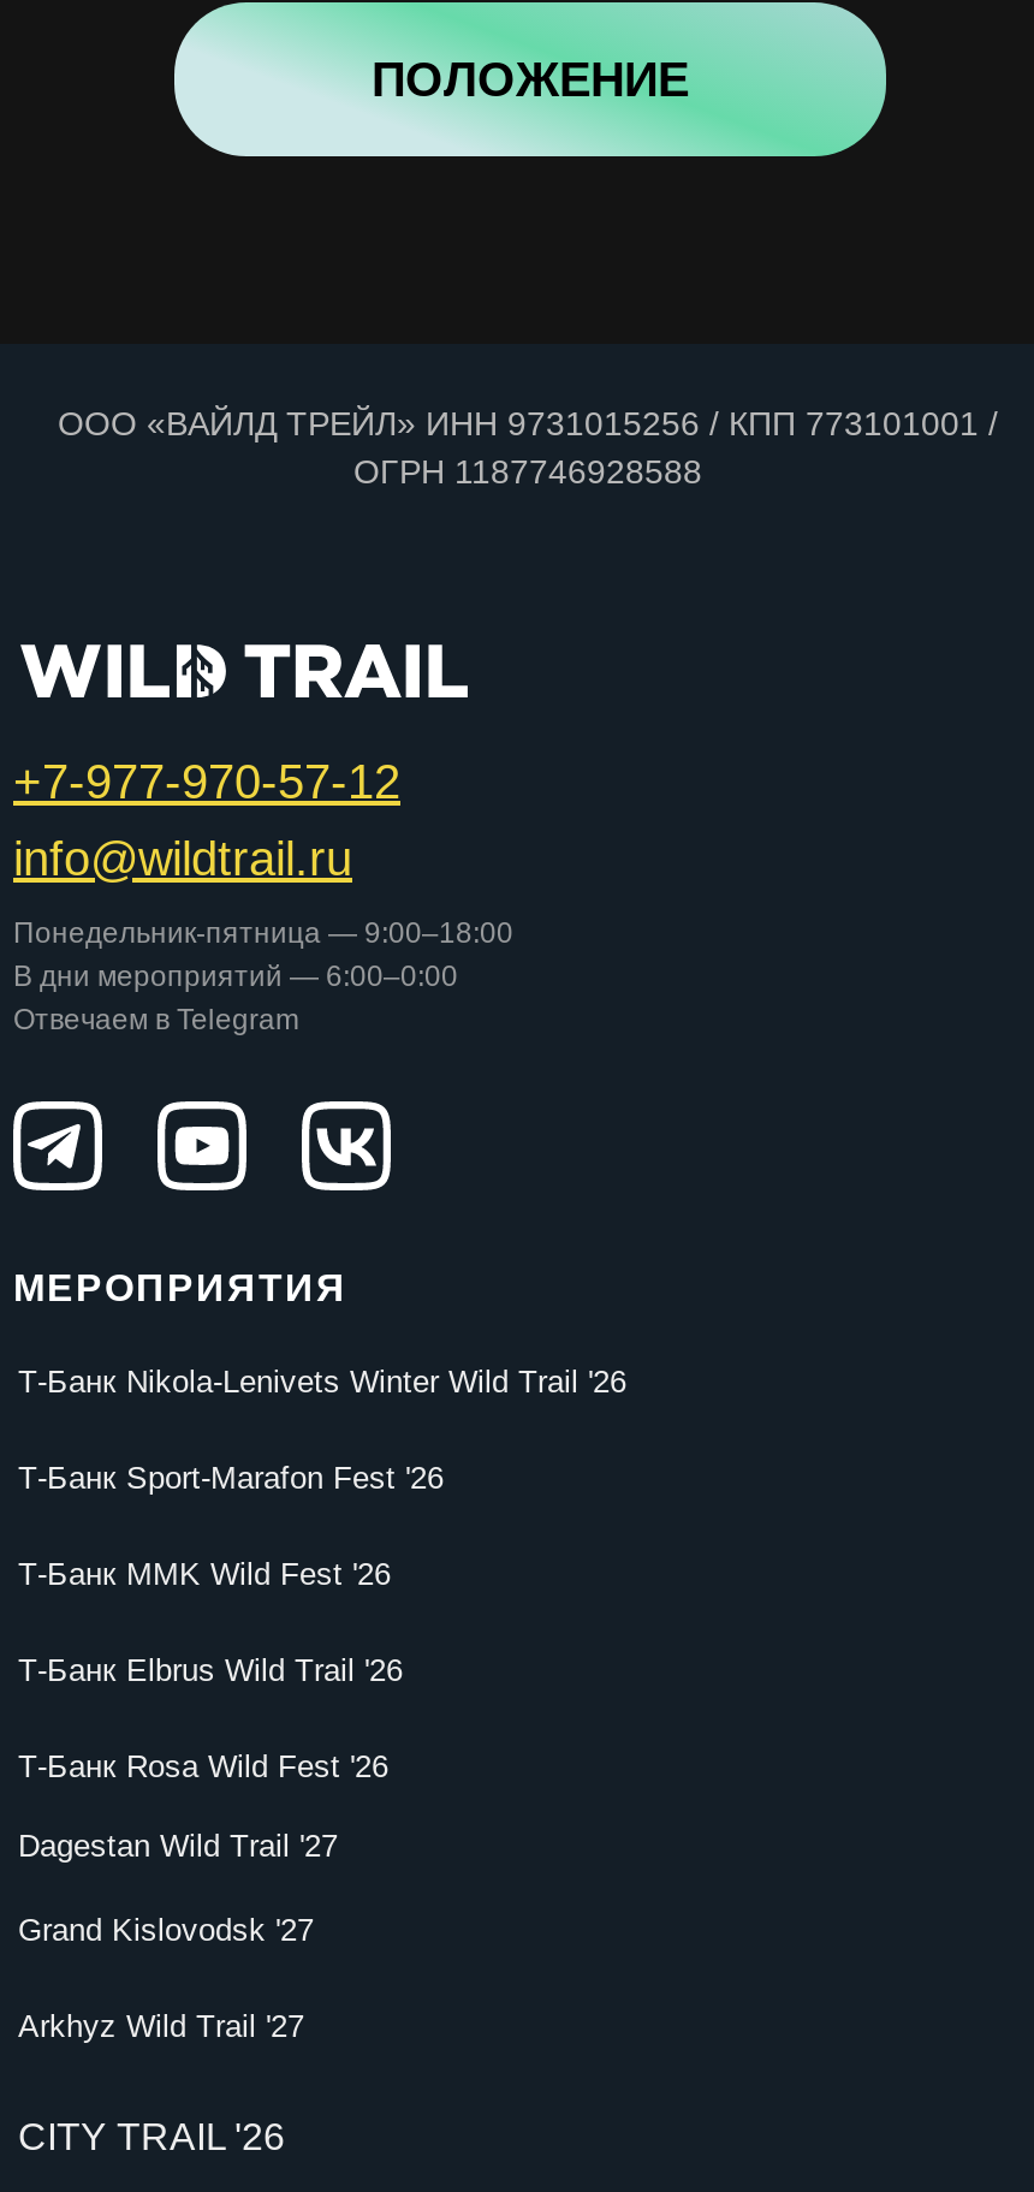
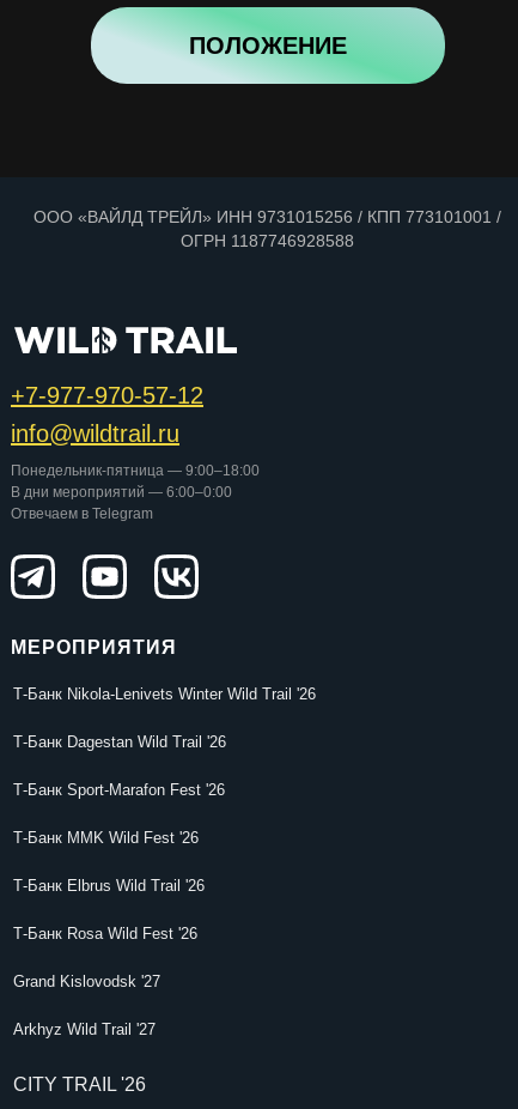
moved down: Т-Банк Sport-Marafon Fest '26

moved down: Т-Банк Rosa Wild Fest '26 | Т-Банк Elbrus Wild Trail '26 | Т-Банк MMK Wild Fest '26

- Dagestan Wild Trail '27
+ Т-Банк Dagestan Wild Trail '26
